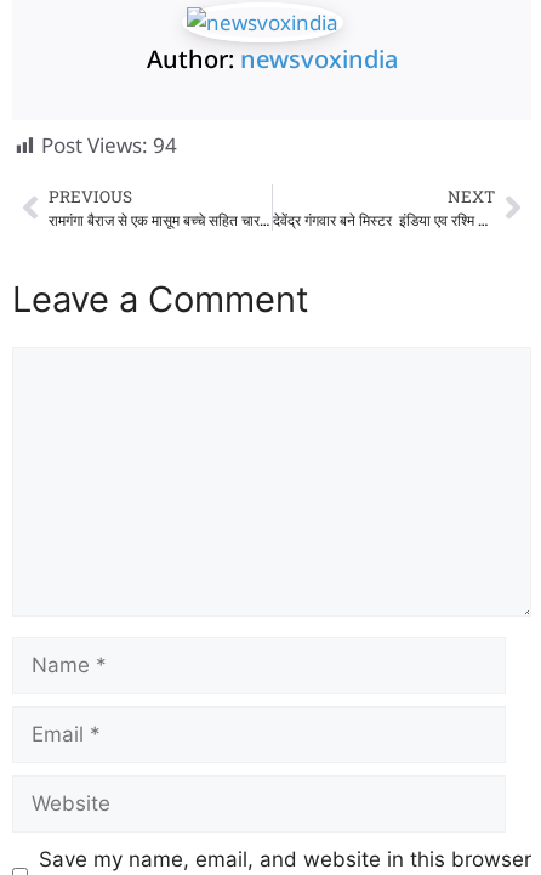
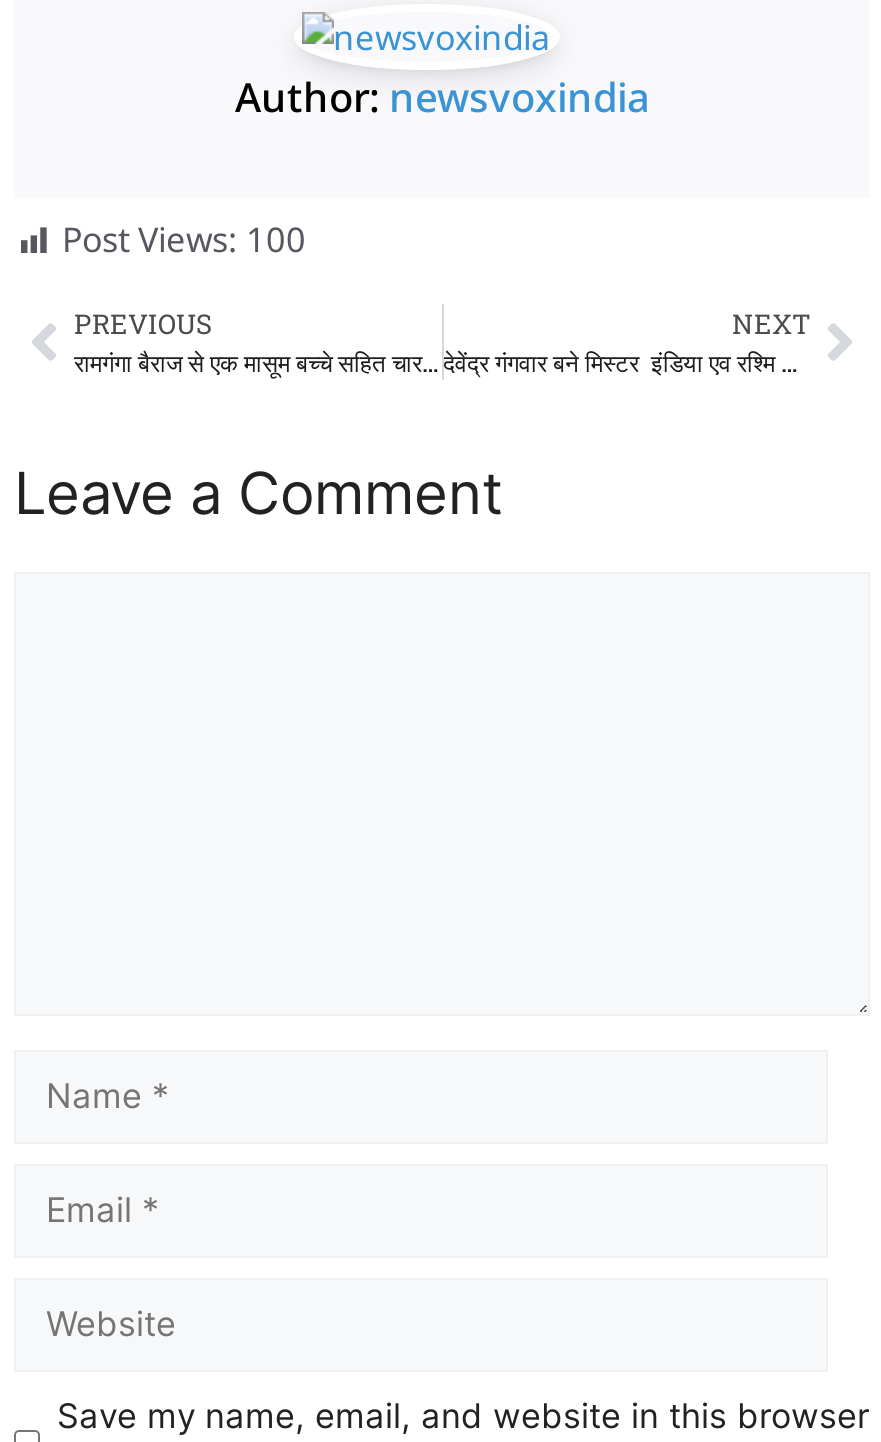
- Post Views: 94
+ Post Views: 100
